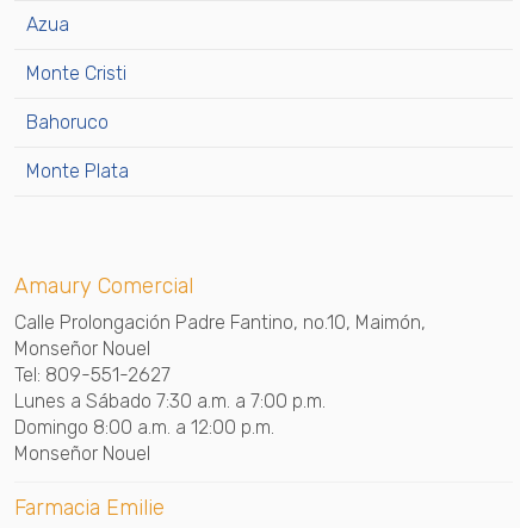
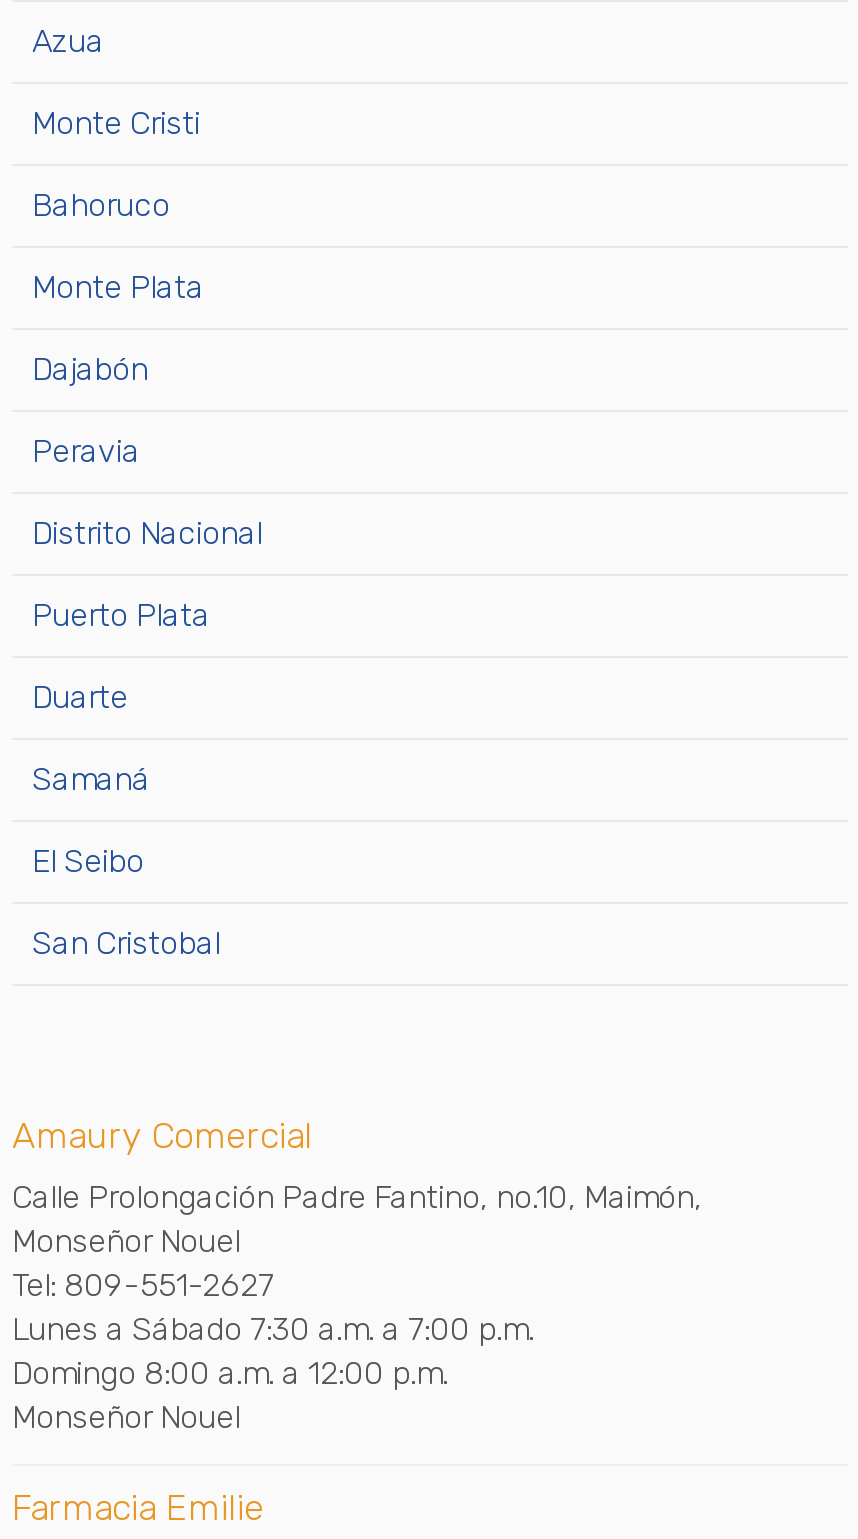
+ Dajabón
+ Peravia
+ Distrito Nacional
+ Puerto Plata
+ Duarte
+ Samaná
+ El Seibo
+ San Cristobal
